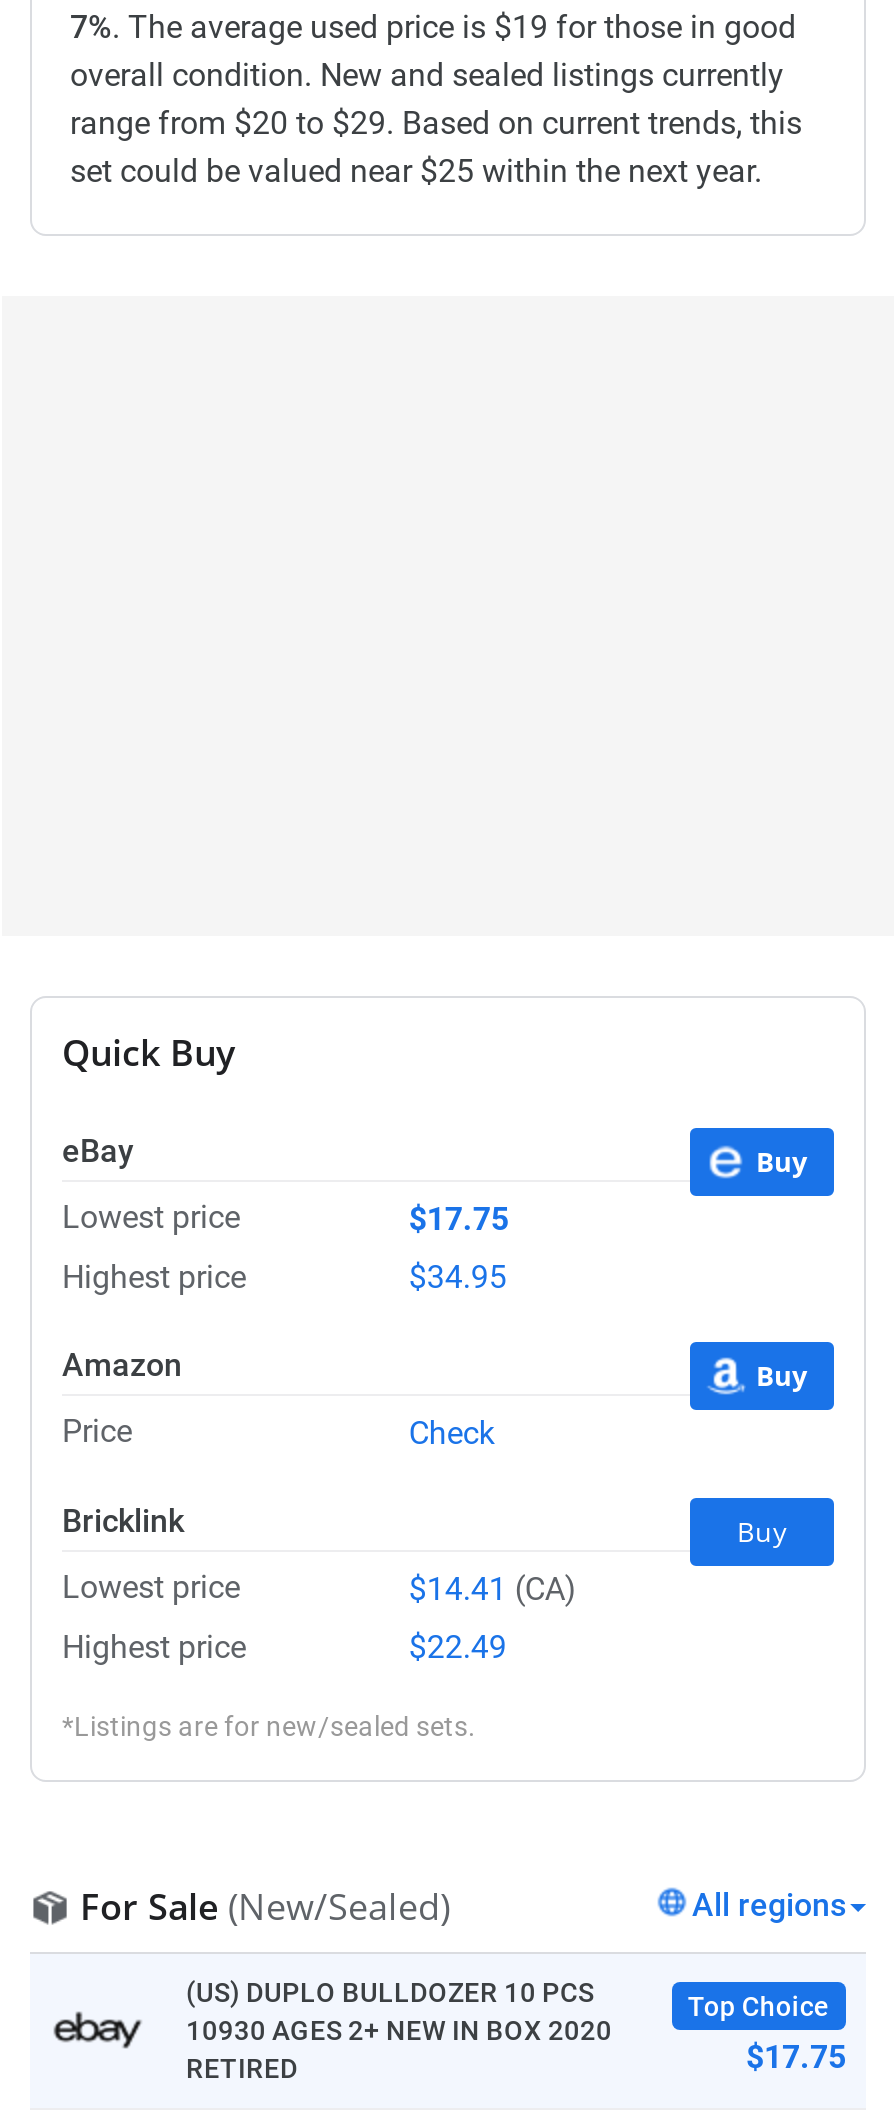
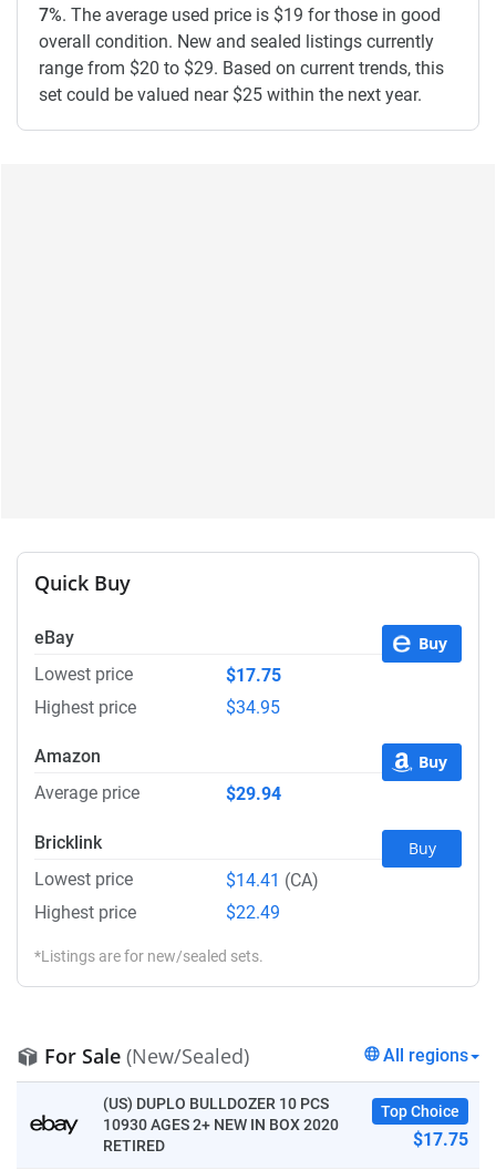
- Price
- Check
+ Average price
+ $29.94
